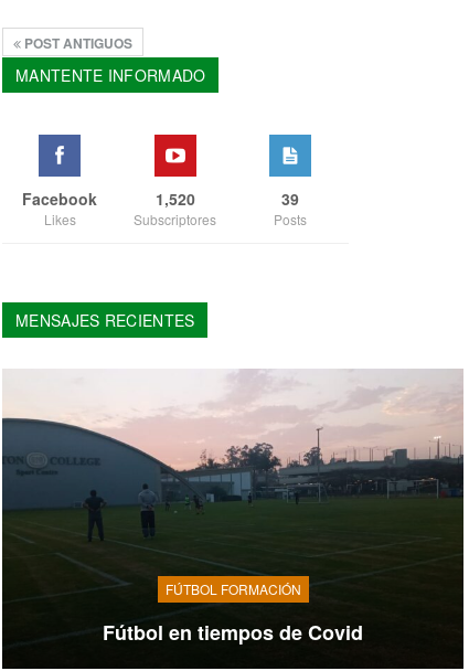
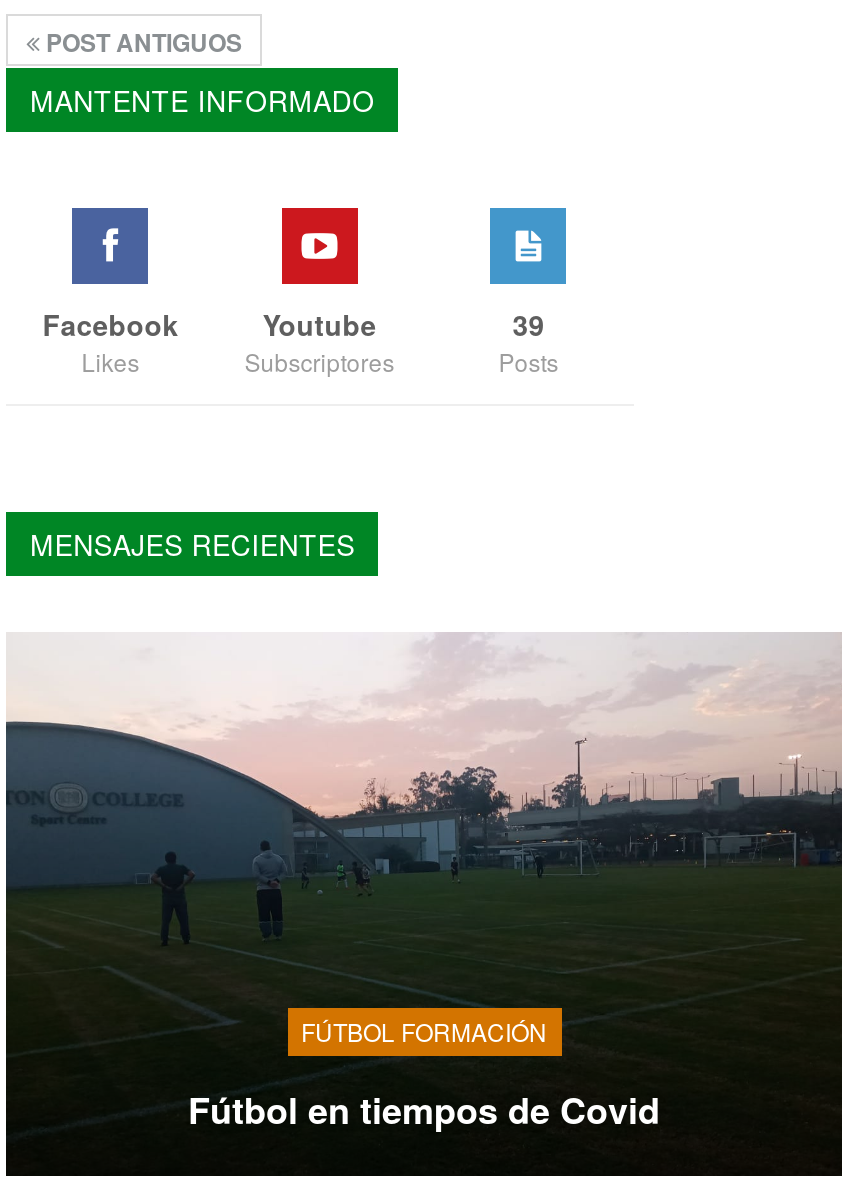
- 1,520
+ Youtube
